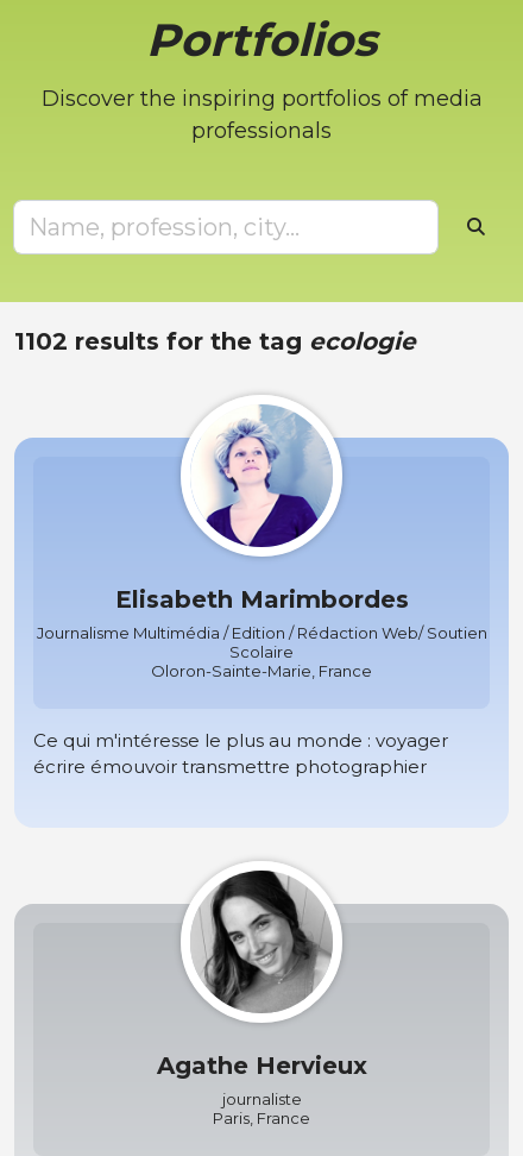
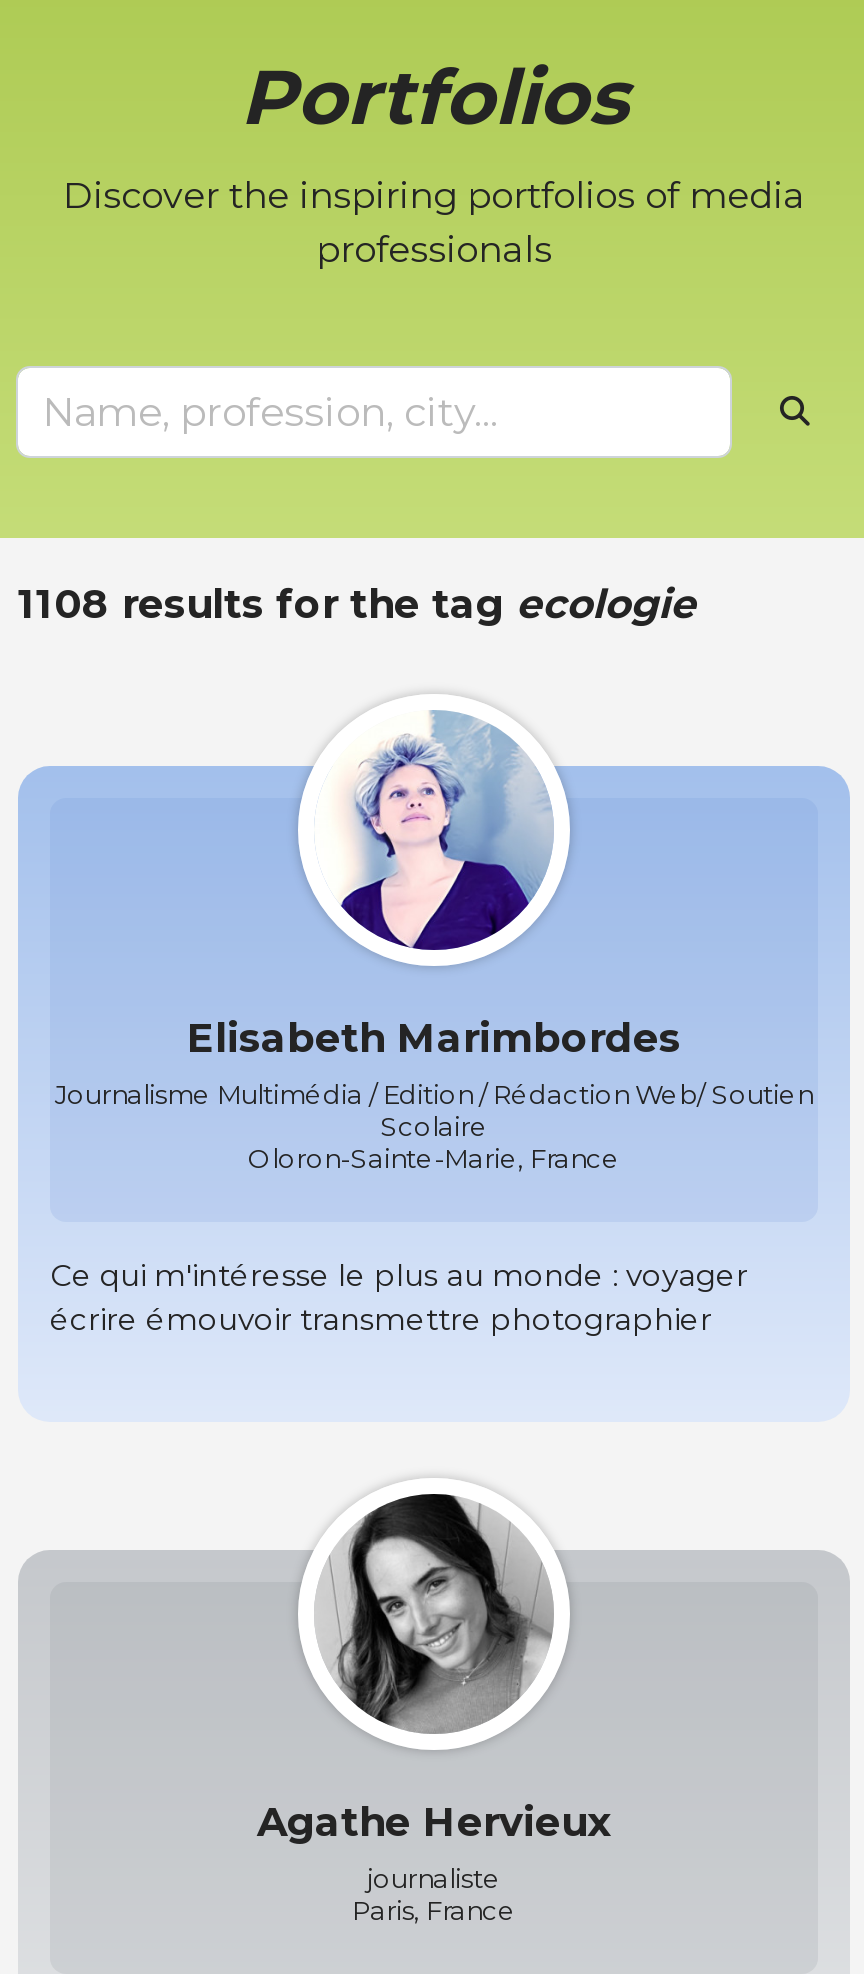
- 1102 results for the tag ecologie
+ 1108 results for the tag ecologie
